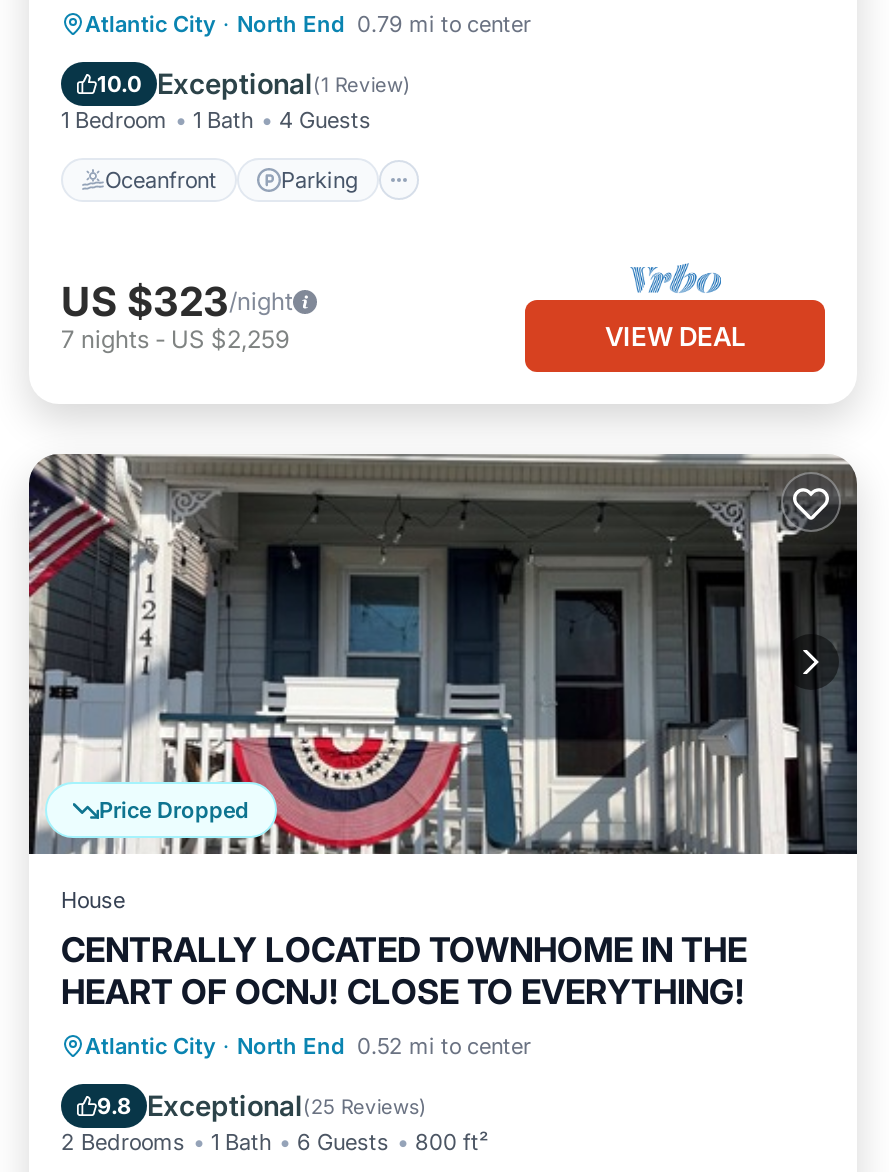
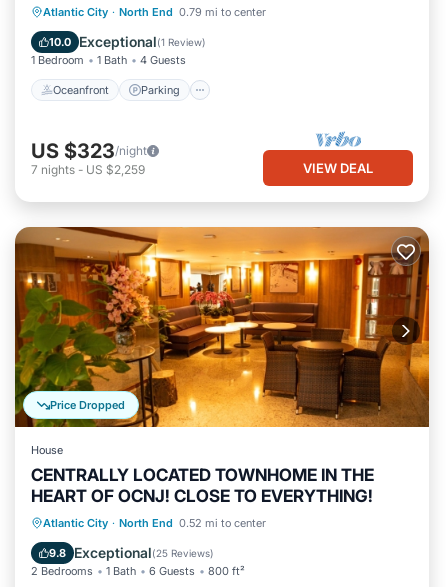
- [image]
+ [image]
